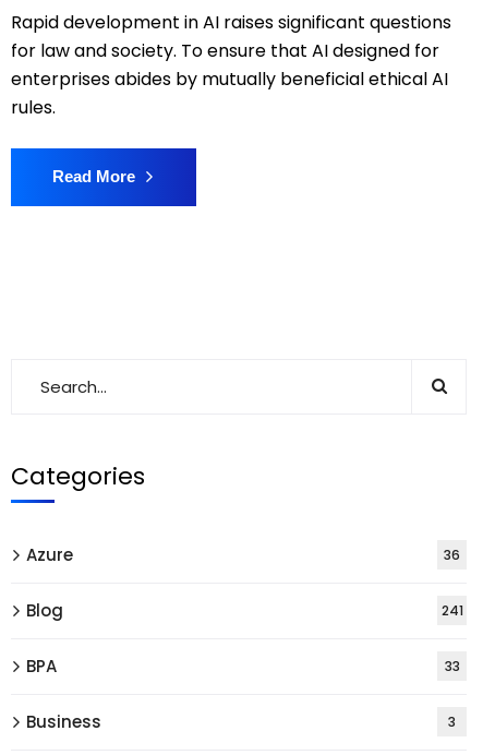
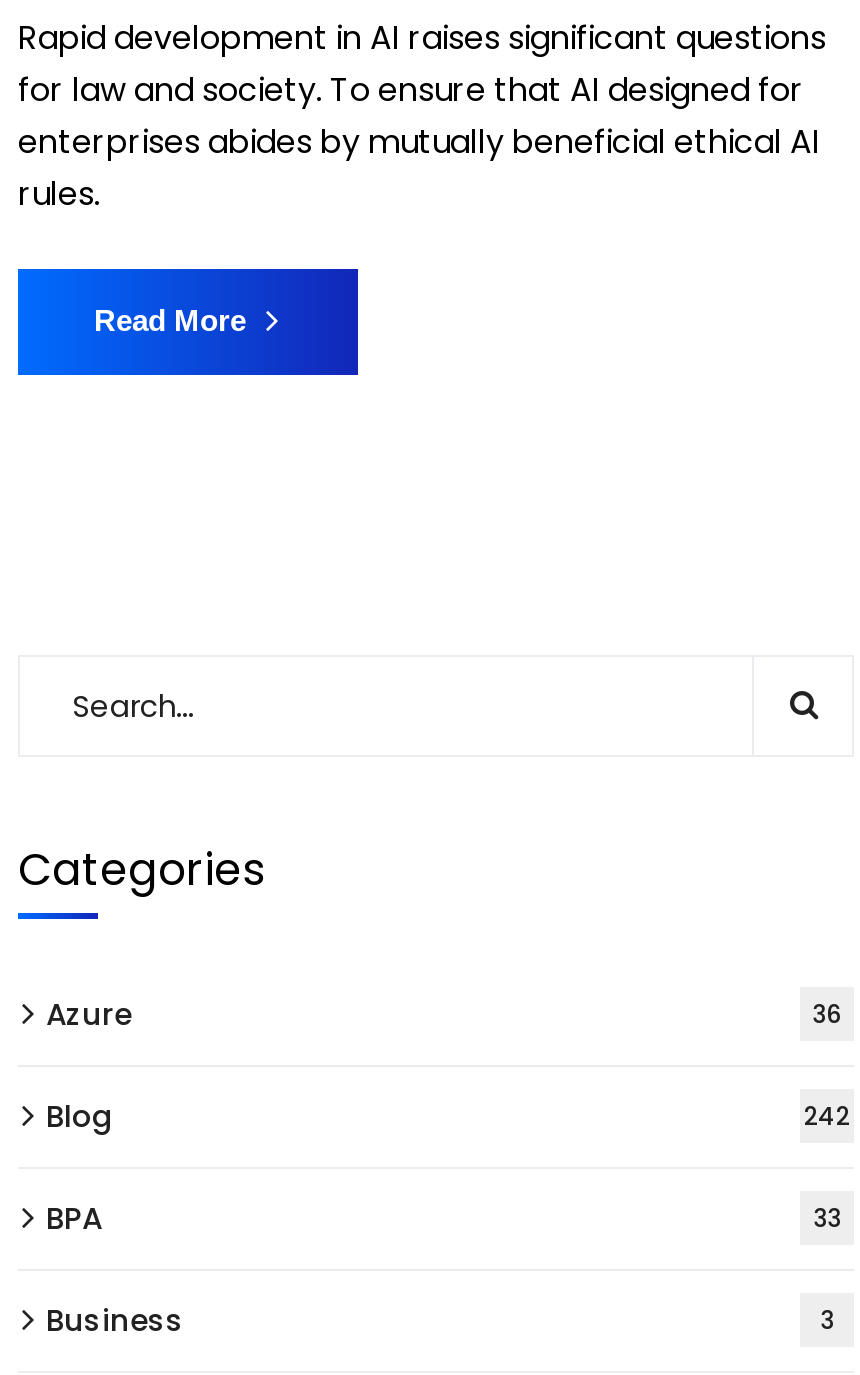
- 241
+ 242
